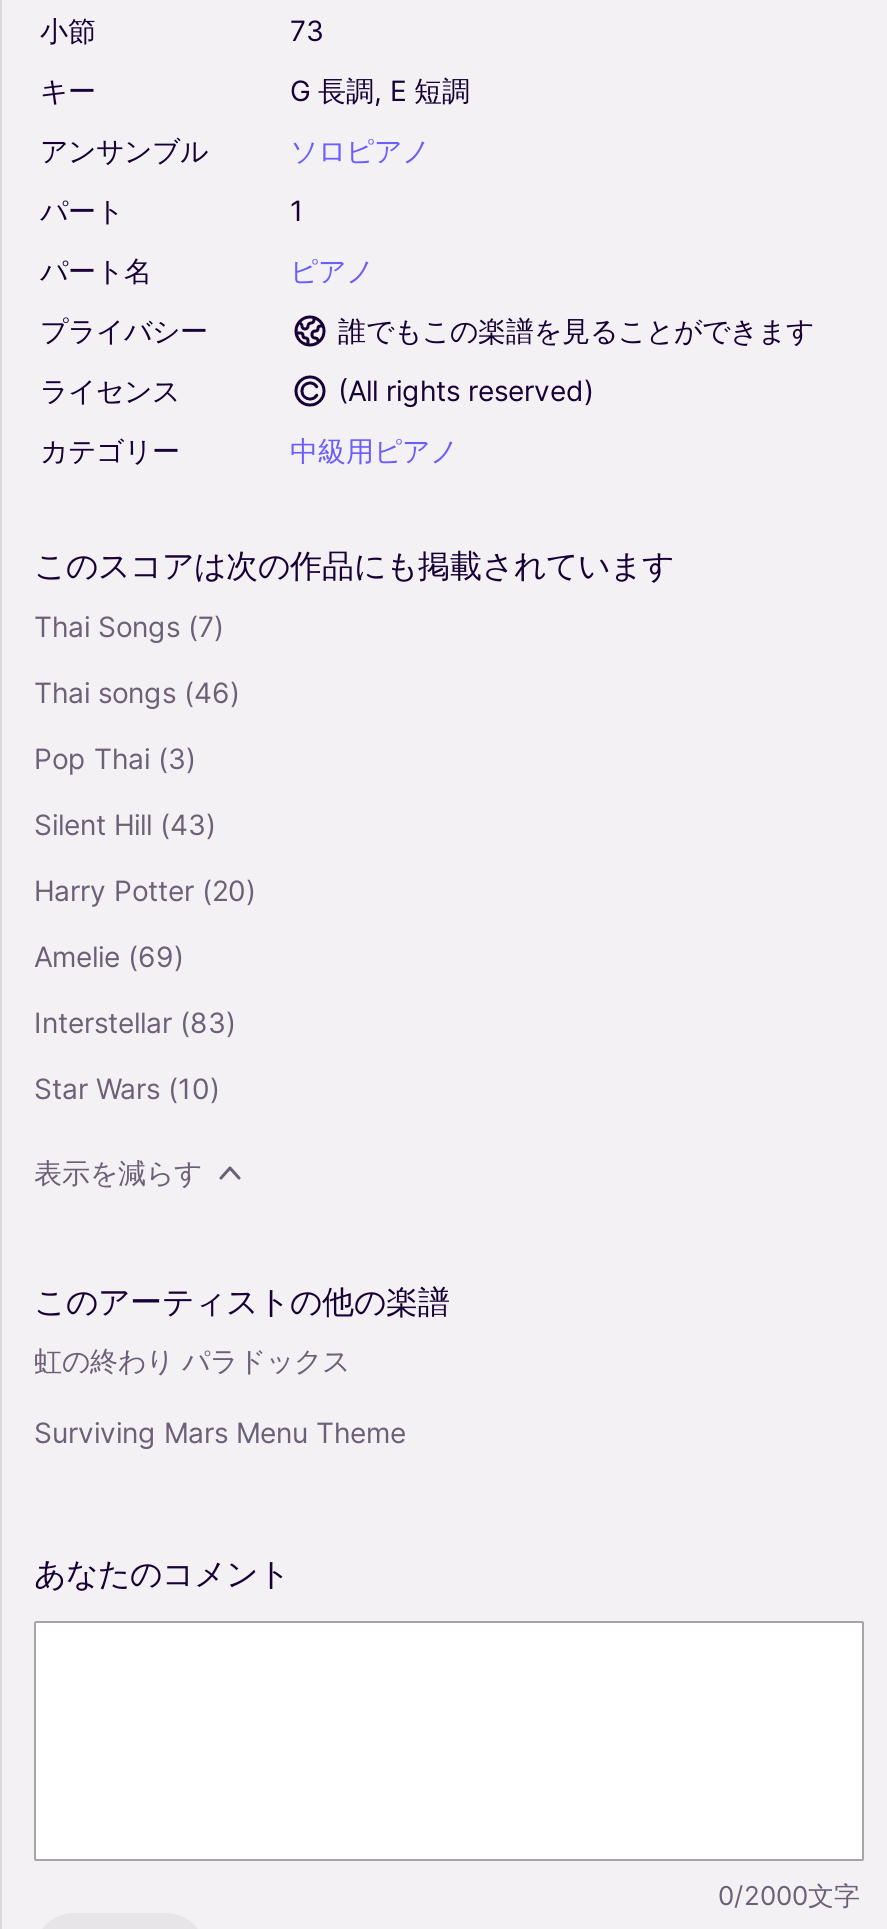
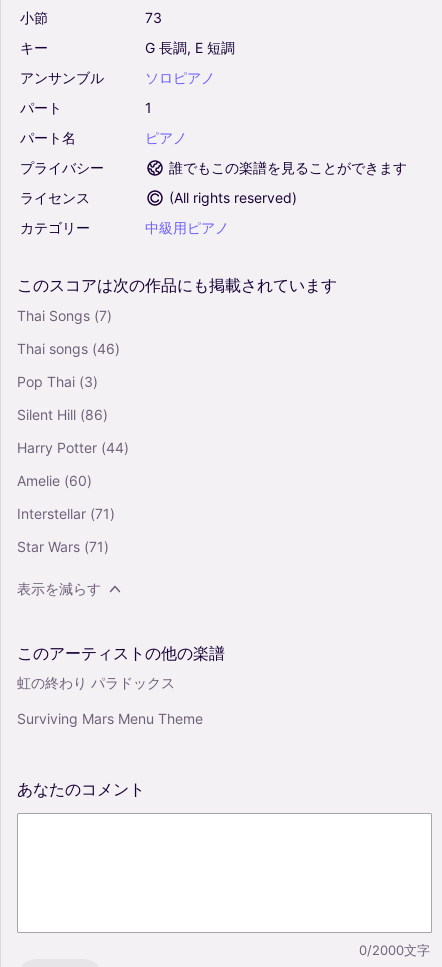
- Silent Hill (43)
+ Silent Hill (86)

- Harry Potter (20)
+ Harry Potter (44)

- Amelie (69)
+ Amelie (60)

- Interstellar (83)
+ Interstellar (71)

- Star Wars (10)
+ Star Wars (71)
